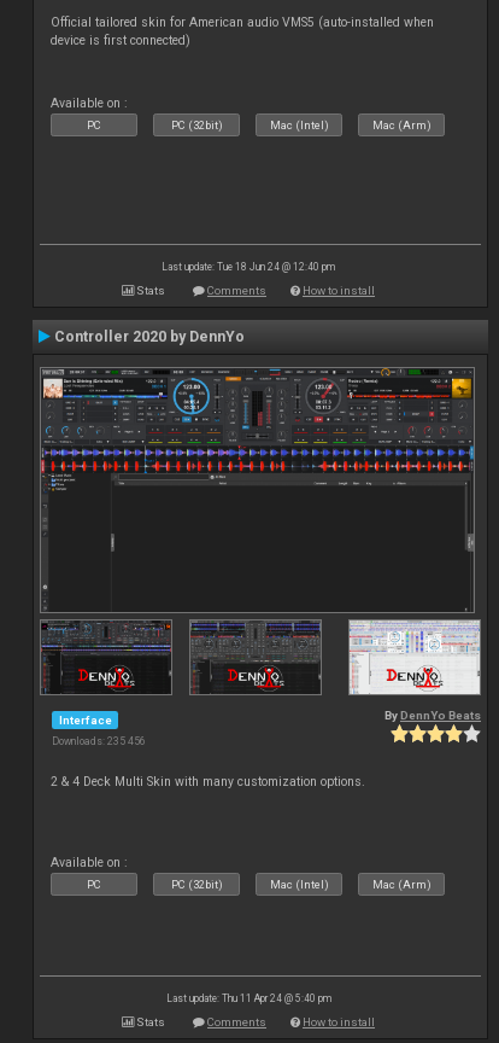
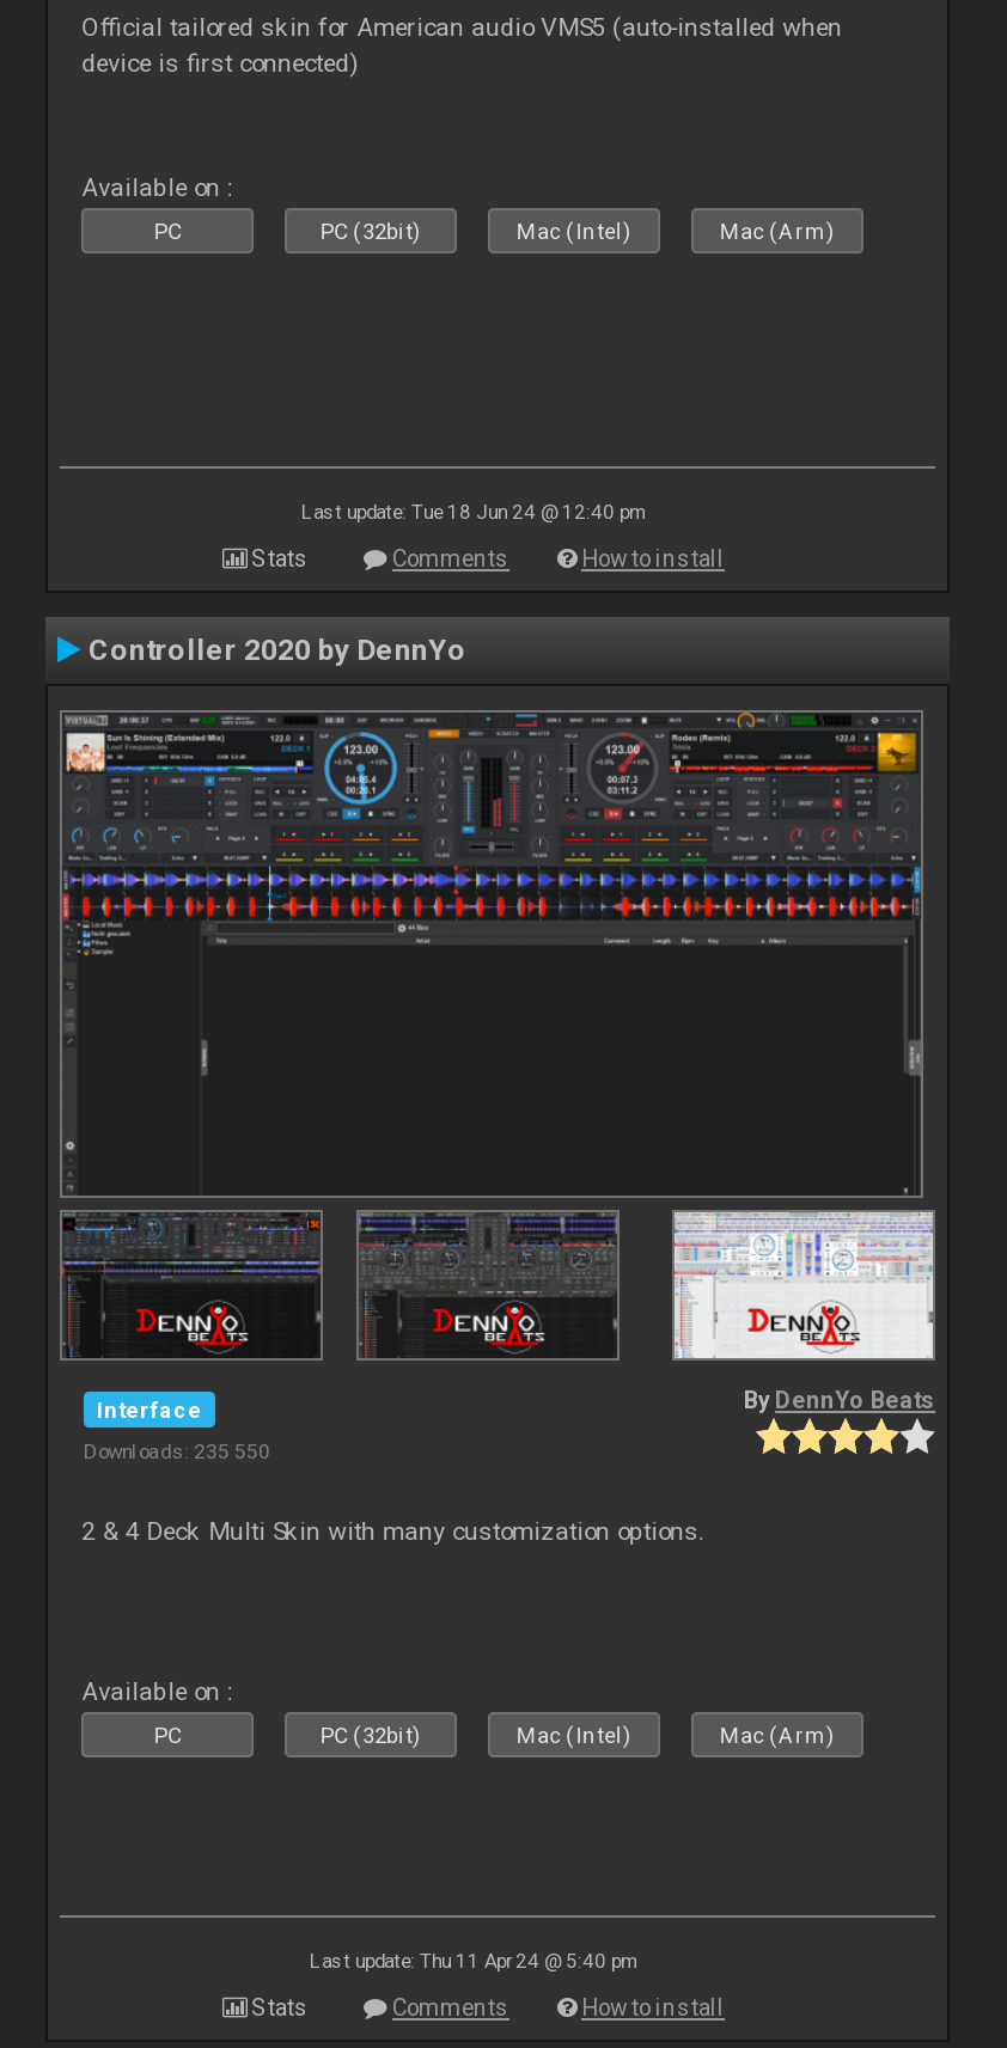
- Downloads: 235 456
+ Downloads: 235 550
